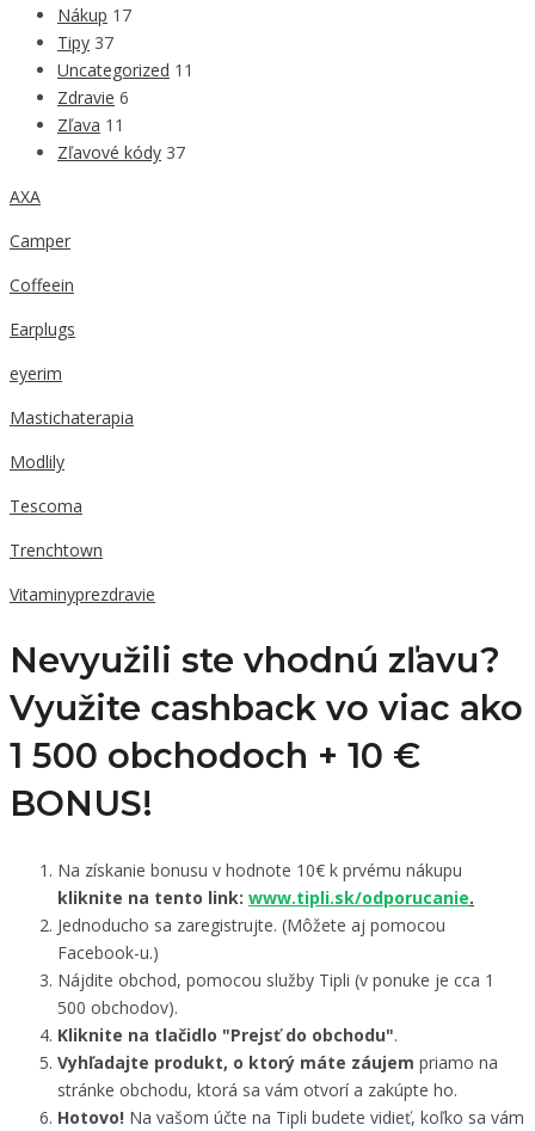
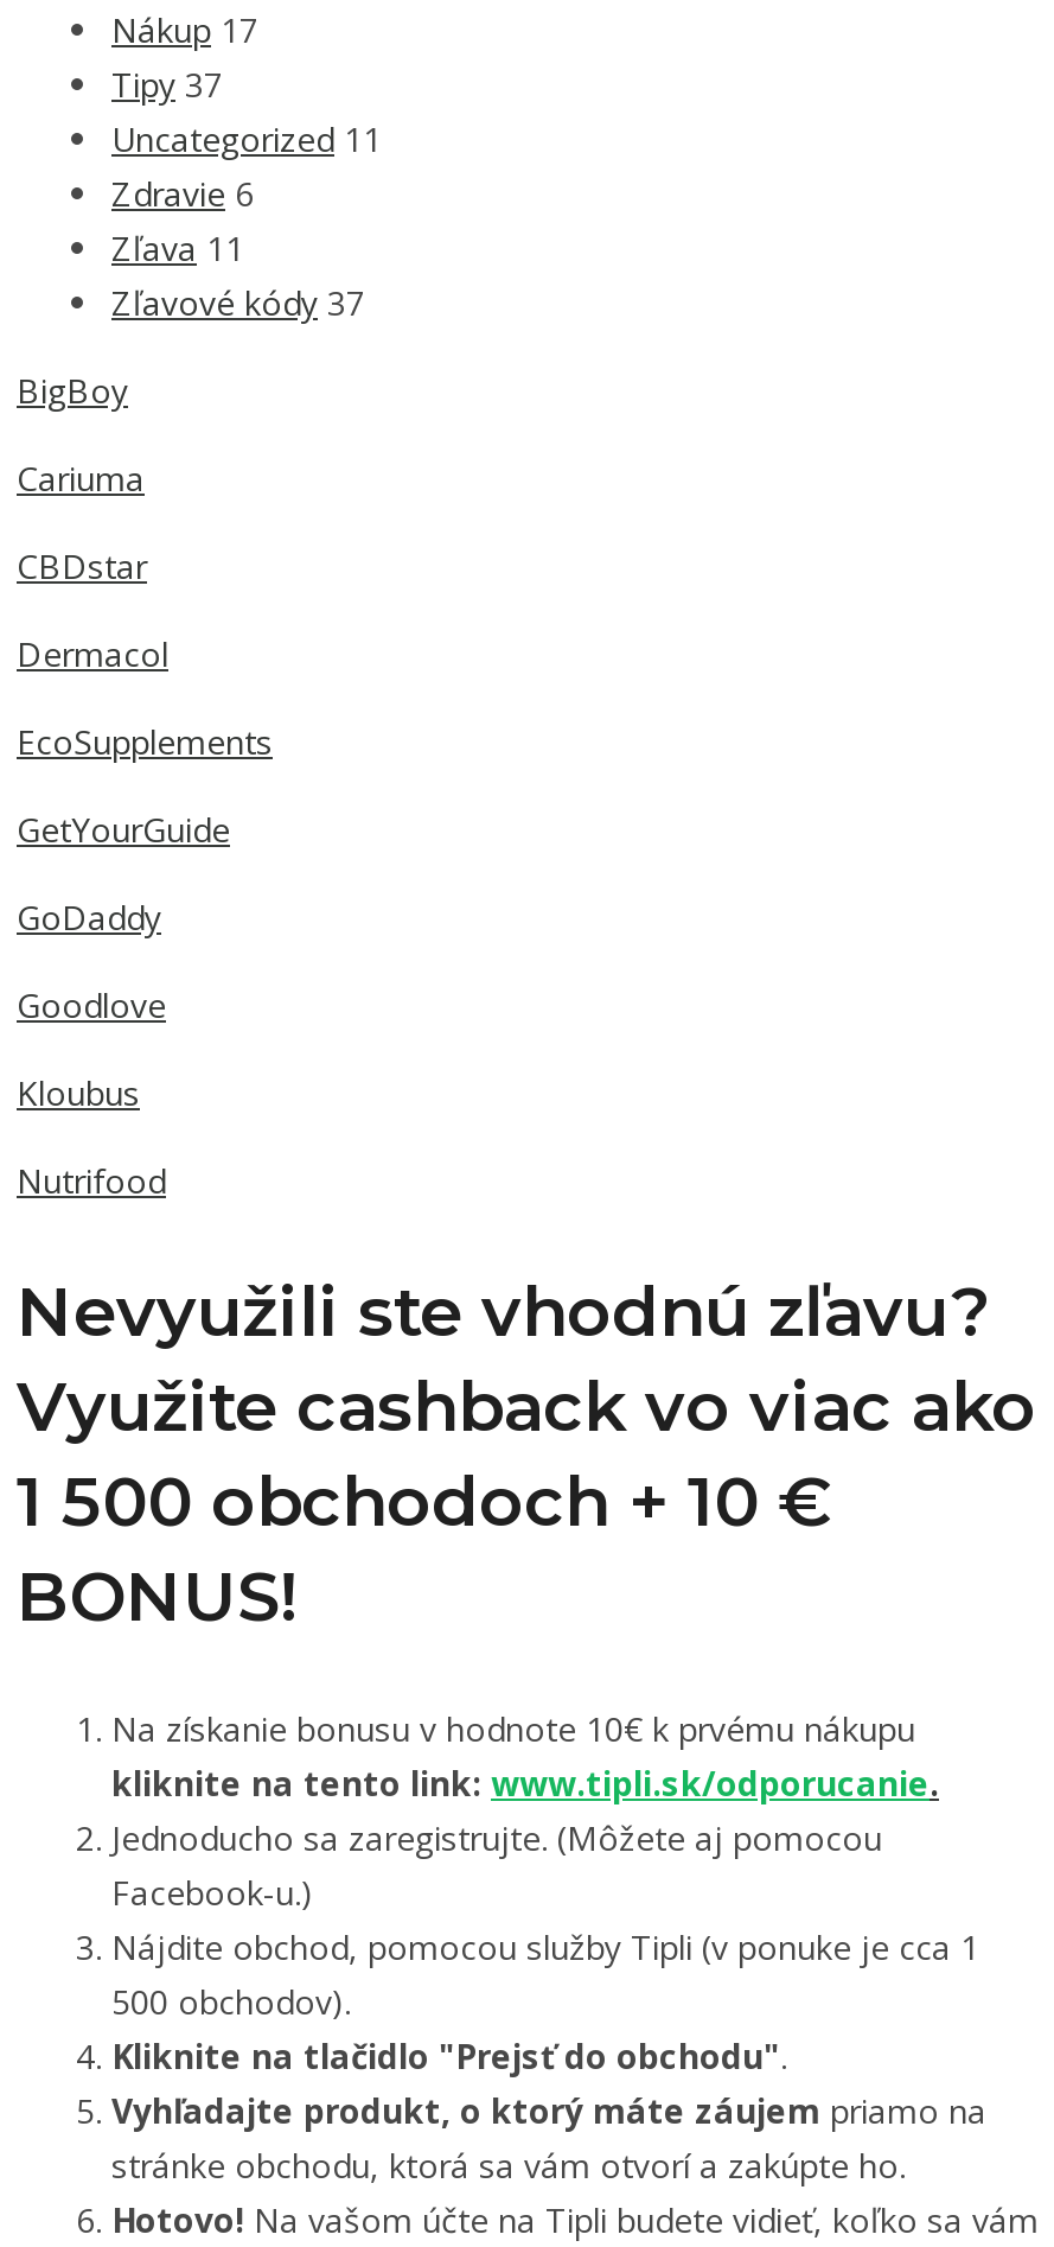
- AXA
+ BigBoy

- Camper
+ Cariuma

- Coffeein
+ CBDstar

- Earplugs
+ Dermacol

- eyerim
+ EcoSupplements

- Mastichaterapia
+ GetYourGuide

- Modlily
+ GoDaddy

- Tescoma
+ Goodlove

- Trenchtown
+ Kloubus

- Vitaminyprezdravie
+ Nutrifood
